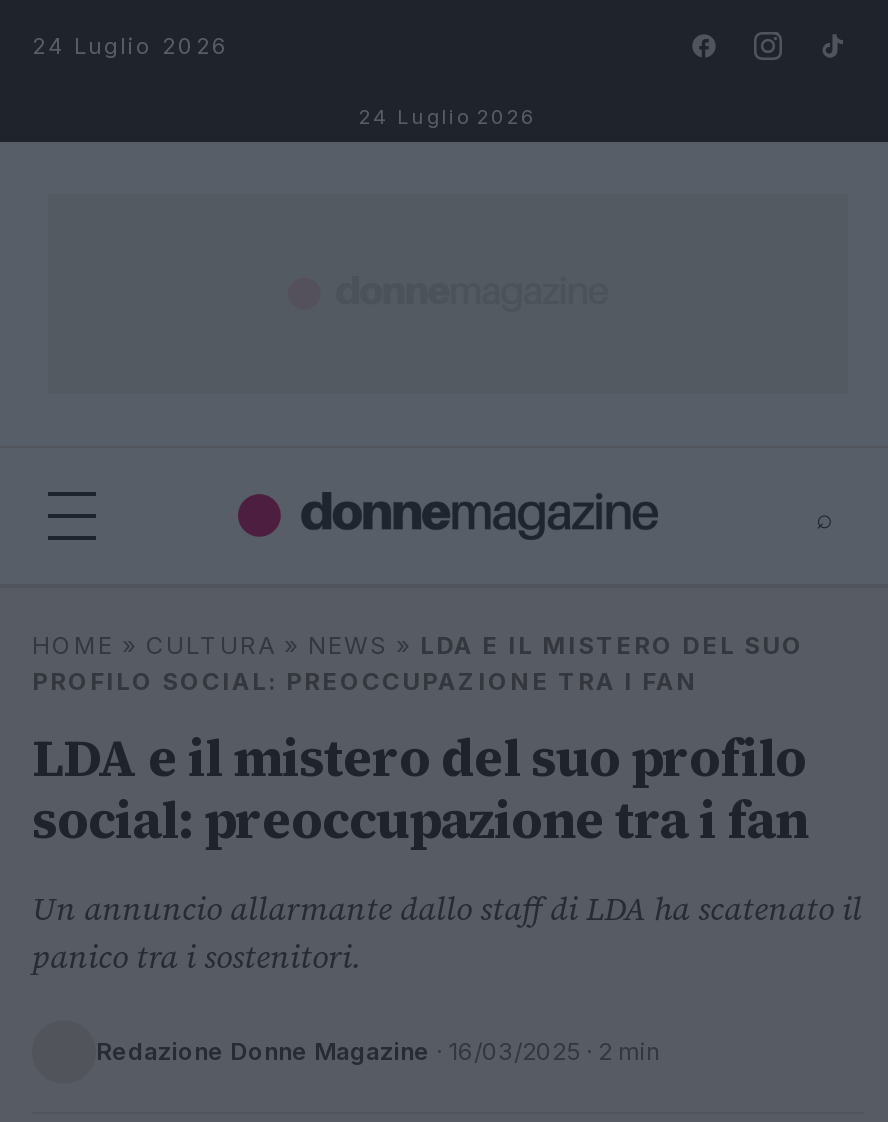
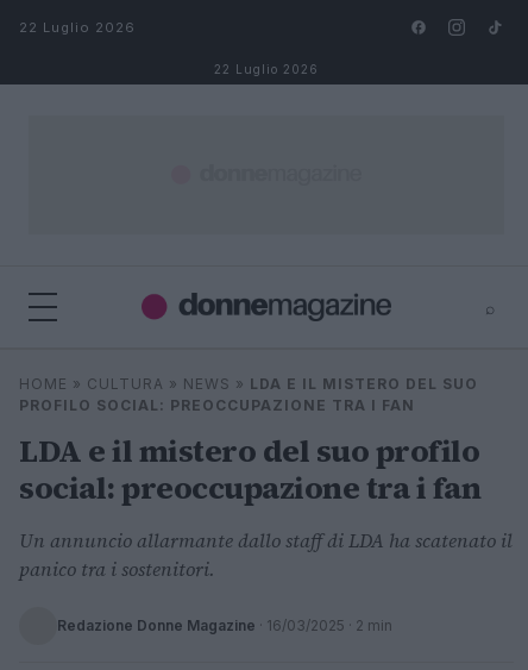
- 24 Luglio 2026
+ 22 Luglio 2026

- 24 Luglio 2026
+ 22 Luglio 2026
